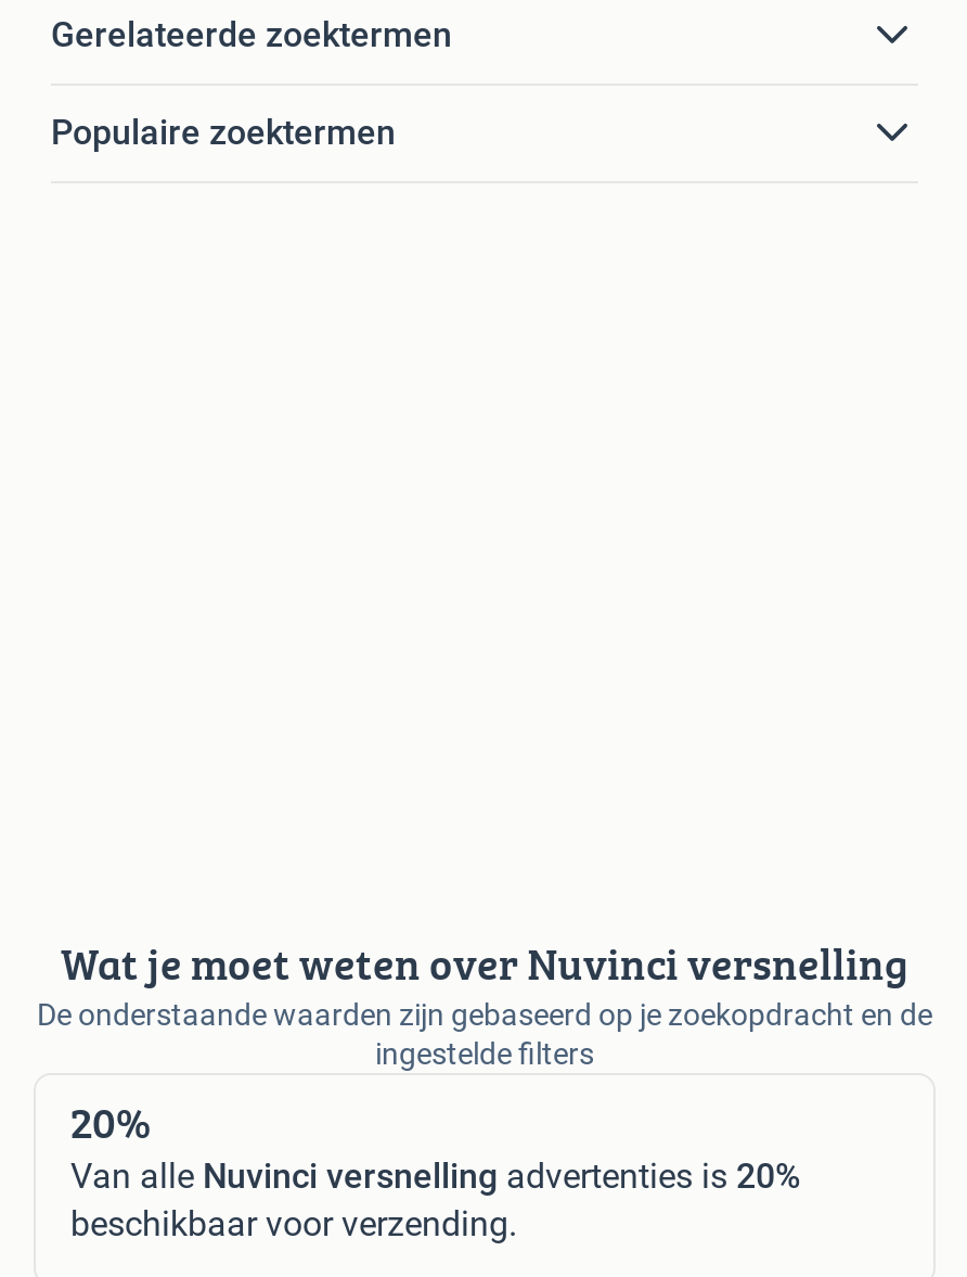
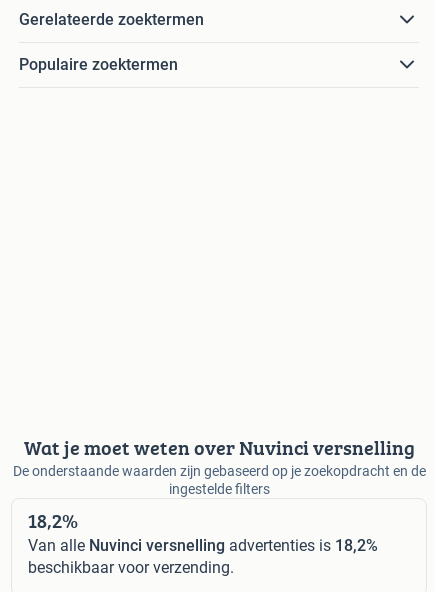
- 20%
+ 18,2%

- Van alle Nuvinci versnelling advertenties is 20%
+ Van alle Nuvinci versnelling advertenties is 18,2%
